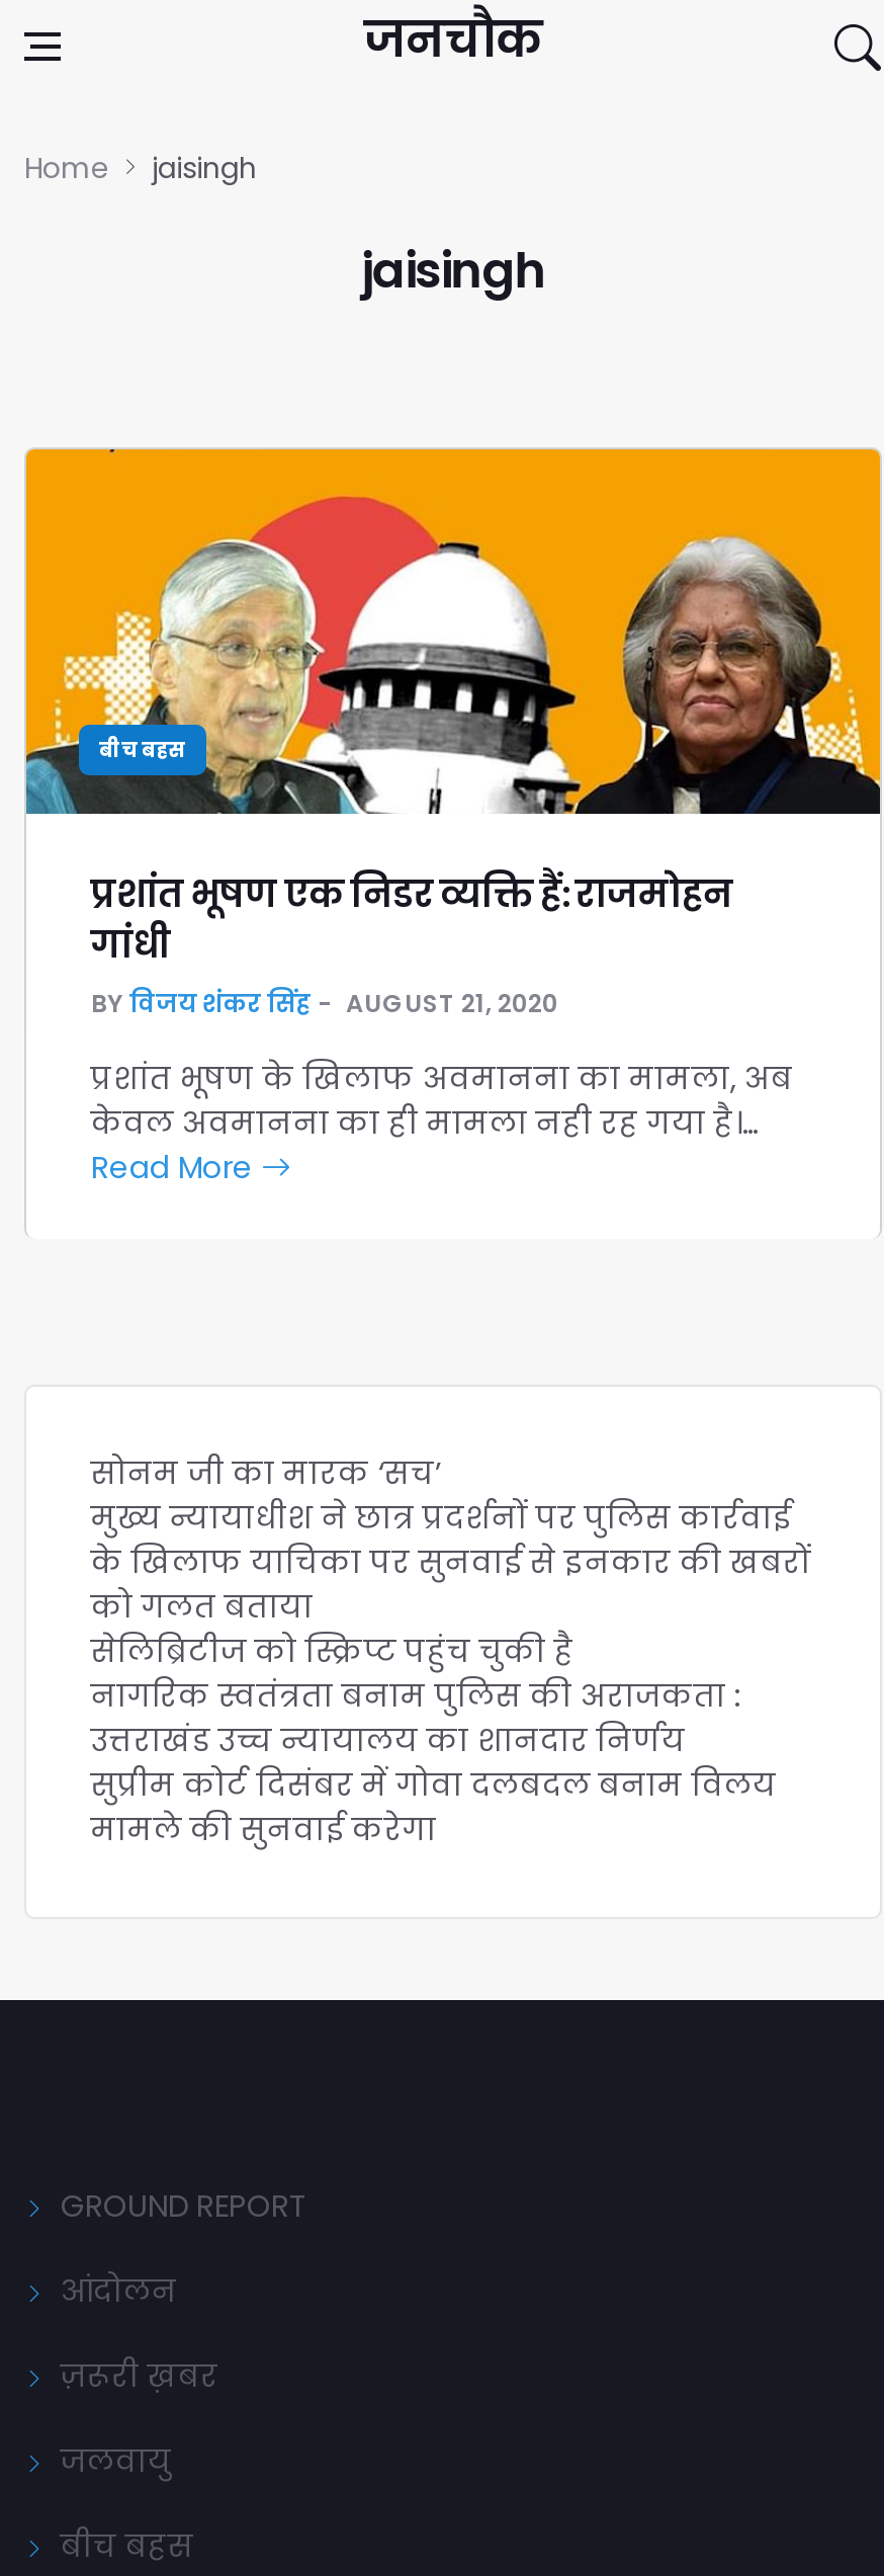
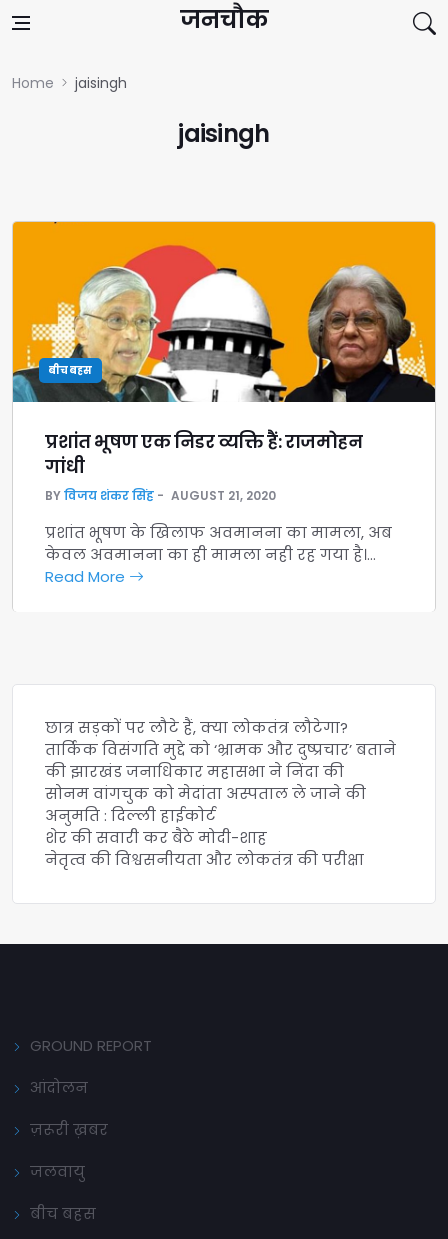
- सोनम जी का मारक ‘सच’
- मुख्य न्यायाधीश ने छात्र प्रदर्शनों पर पुलिस कार्रवाई
- के खिलाफ याचिका पर सुनवाई से इनकार की खबरों
- को गलत बताया
- सेलिब्रिटीज को स्क्रिप्ट पहुंच चुकी है
- नागरिक स्वतंत्रता बनाम पुलिस की अराजकता :
- उत्तराखंड उच्च न्यायालय का शानदार निर्णय
- सुप्रीम कोर्ट दिसंबर में गोवा दलबदल बनाम विलय
- मामले की सुनवाई करेगा
+ छात्र सड़कों पर लौटे हैं, क्या लोकतंत्र लौटेगा?
+ तार्किक विसंगति मुद्दे को ‘भ्रामक और दुष्प्रचार’ बताने
+ की झारखंड जनाधिकार महासभा ने निंदा की
+ सोनम वांगचुक को मेदांता अस्पताल ले जाने की
+ अनुमति : दिल्ली हाईकोर्ट
+ शेर की सवारी कर बैठे मोदी-शाह
+ नेतृत्व की विश्वसनीयता और लोकतंत्र की परीक्षा
